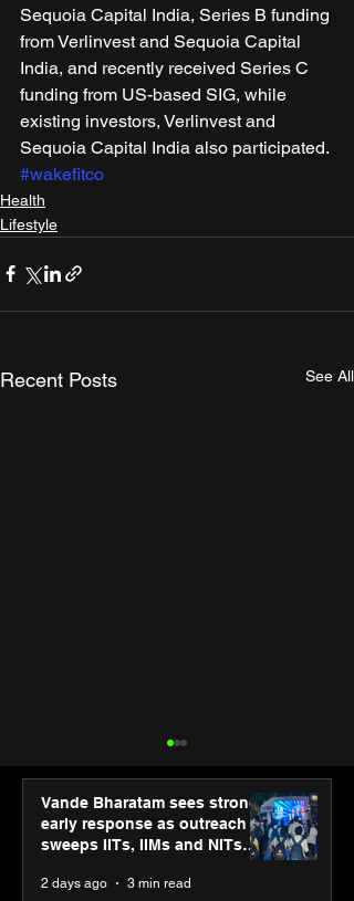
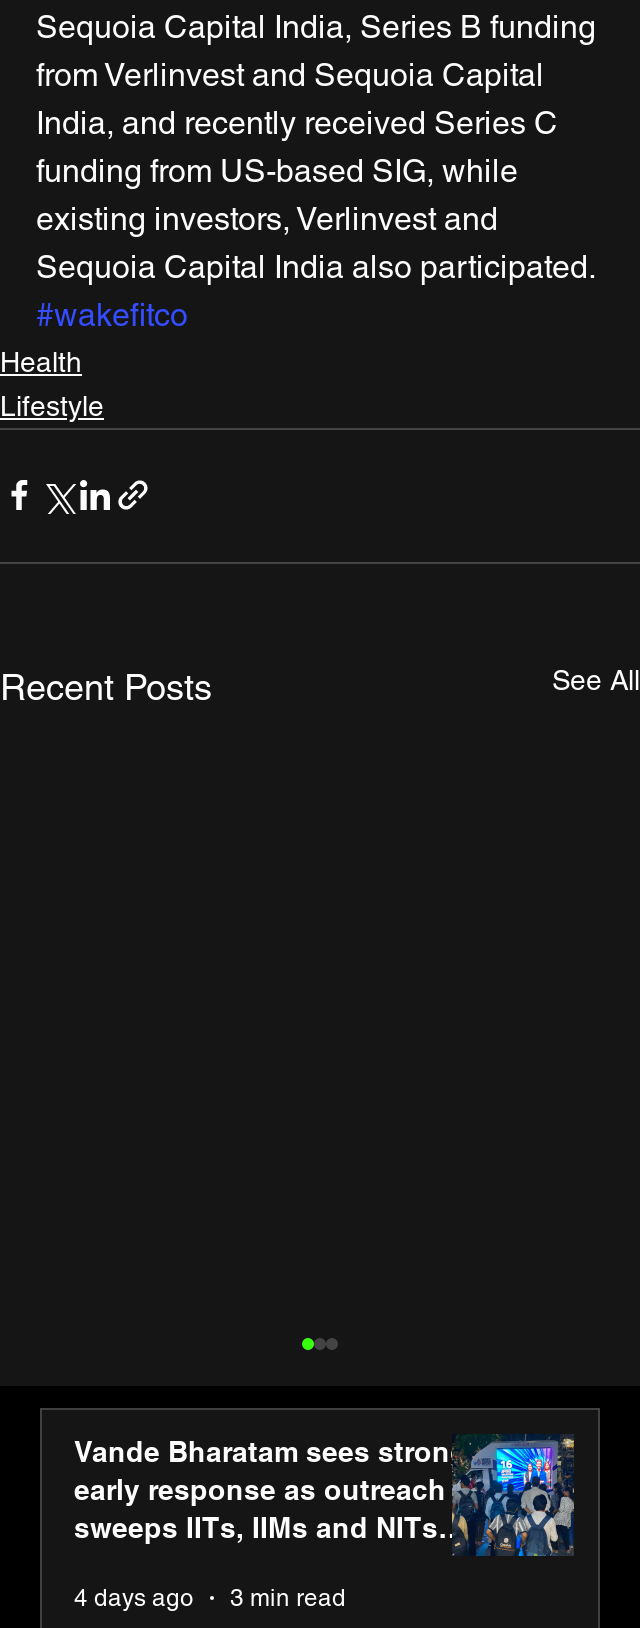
- 2 days ago 3 min read
+ 4 days ago 3 min read
